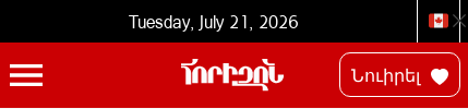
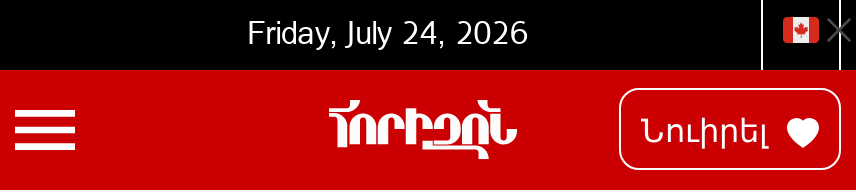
- Tuesday, July 21, 2026
+ Friday, July 24, 2026
